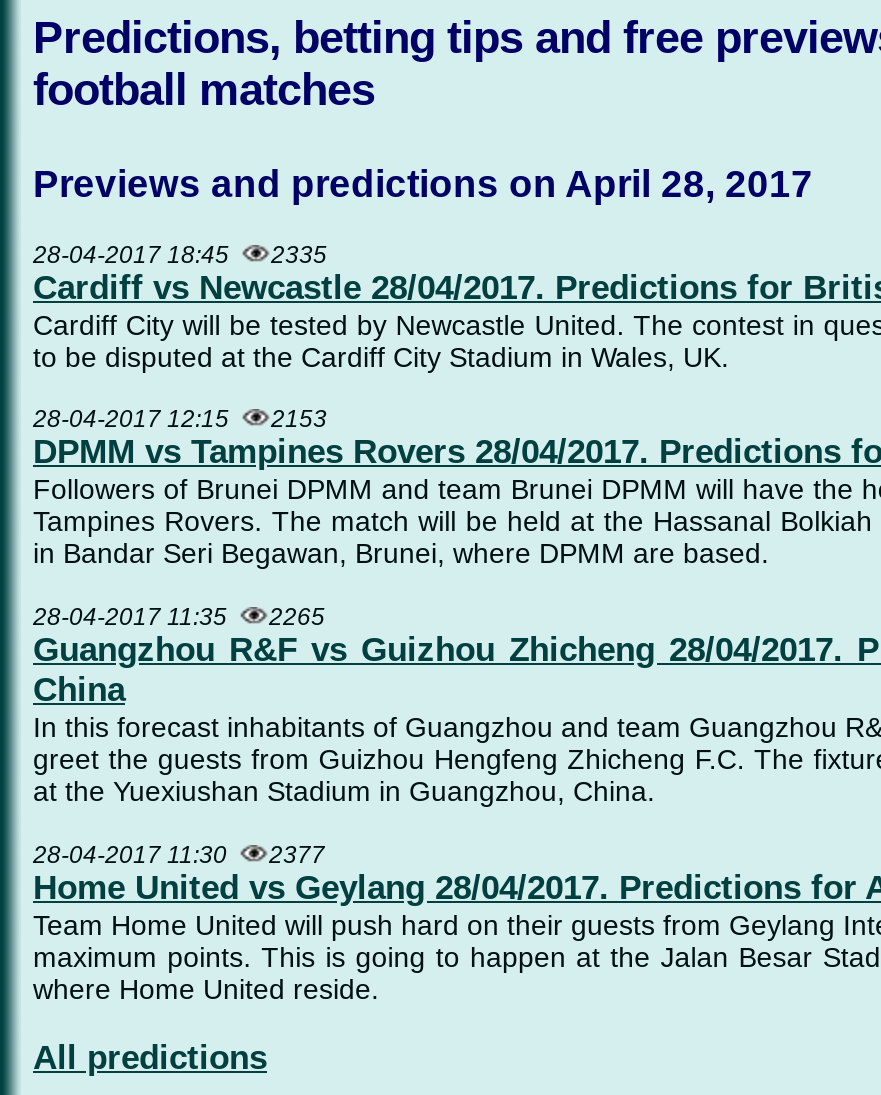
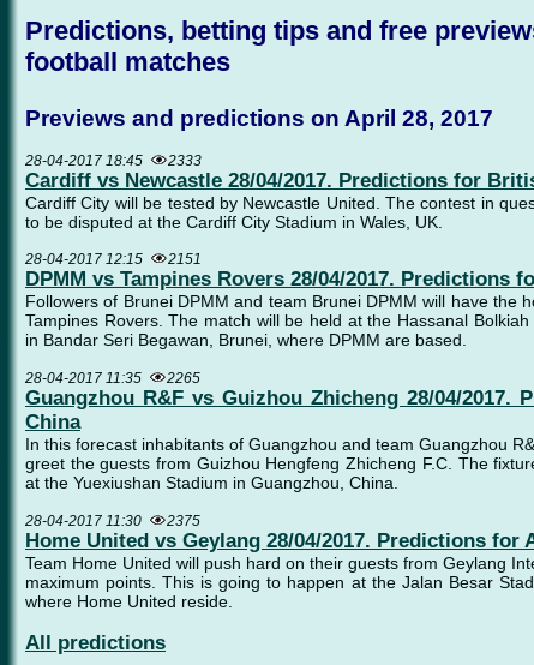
- 28-04-2017 18:45 2335
+ 28-04-2017 18:45 2333

- 28-04-2017 12:15 2153
+ 28-04-2017 12:15 2151

- 28-04-2017 11:30 2377
+ 28-04-2017 11:30 2375
